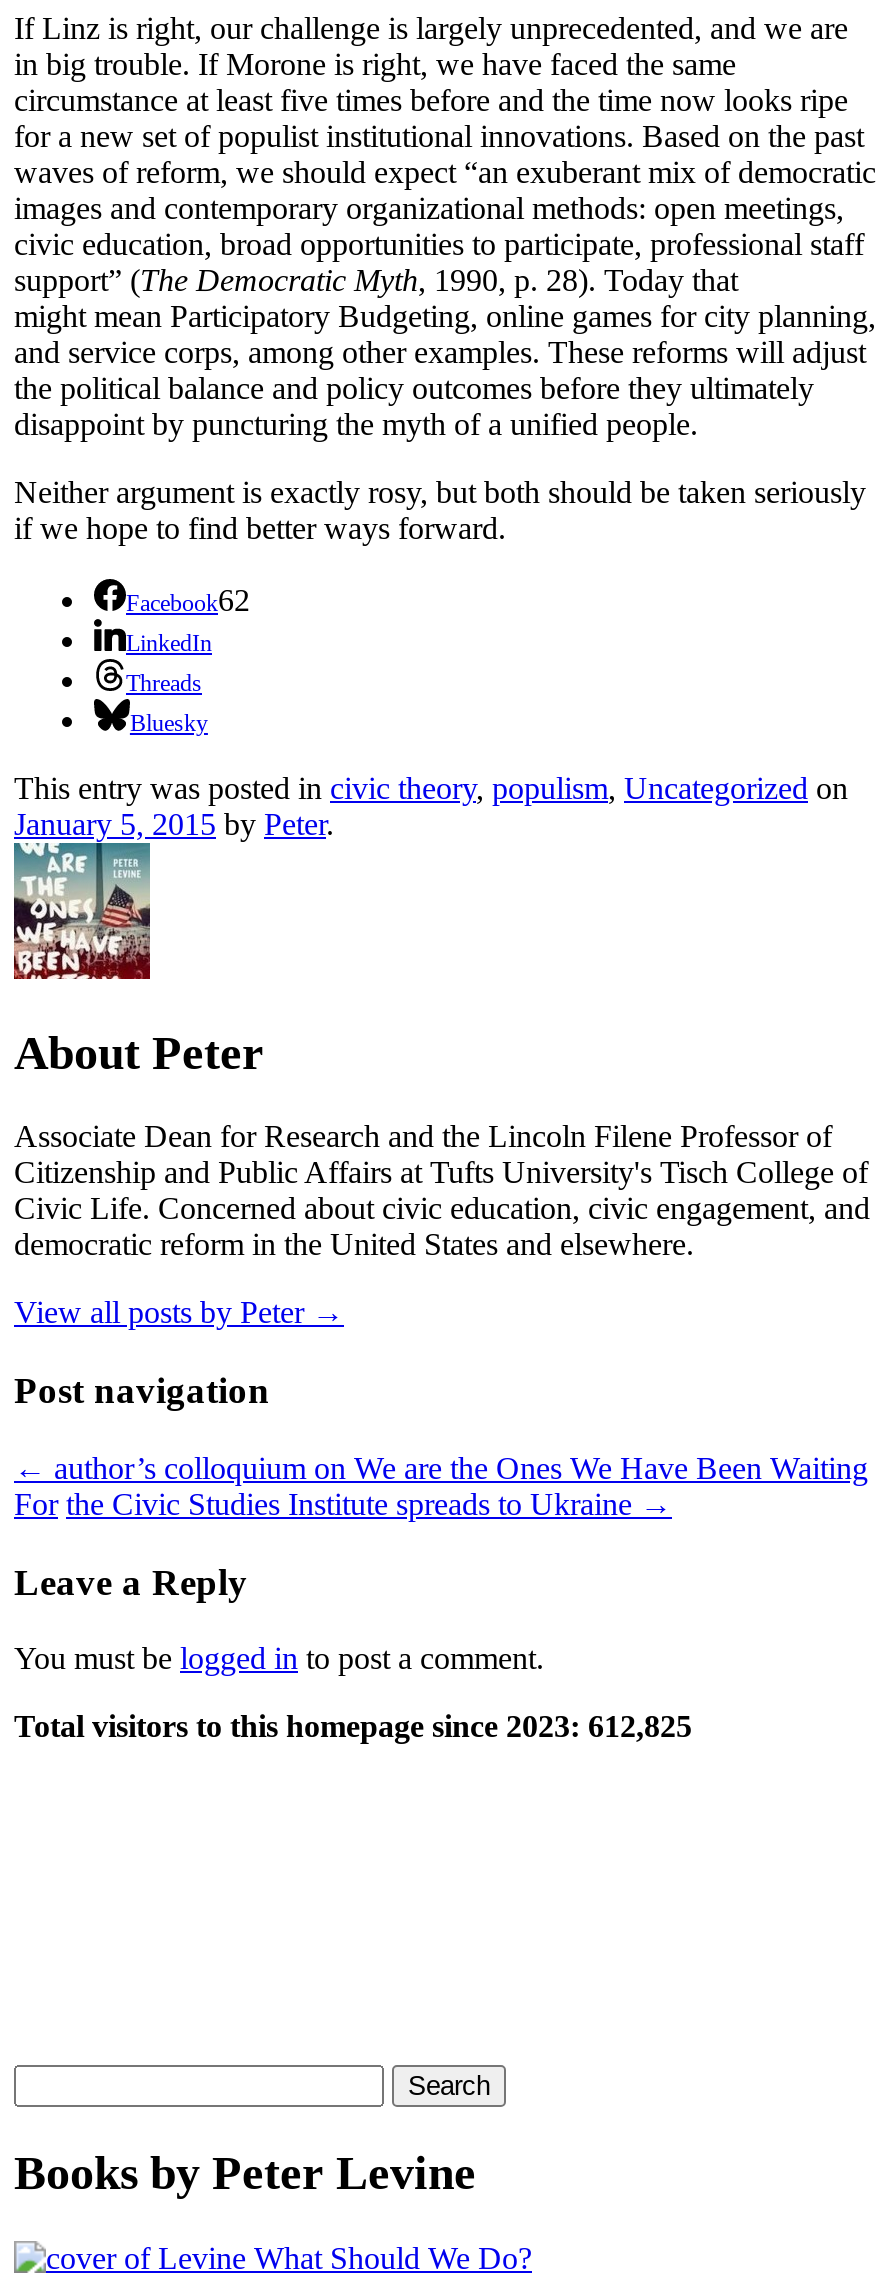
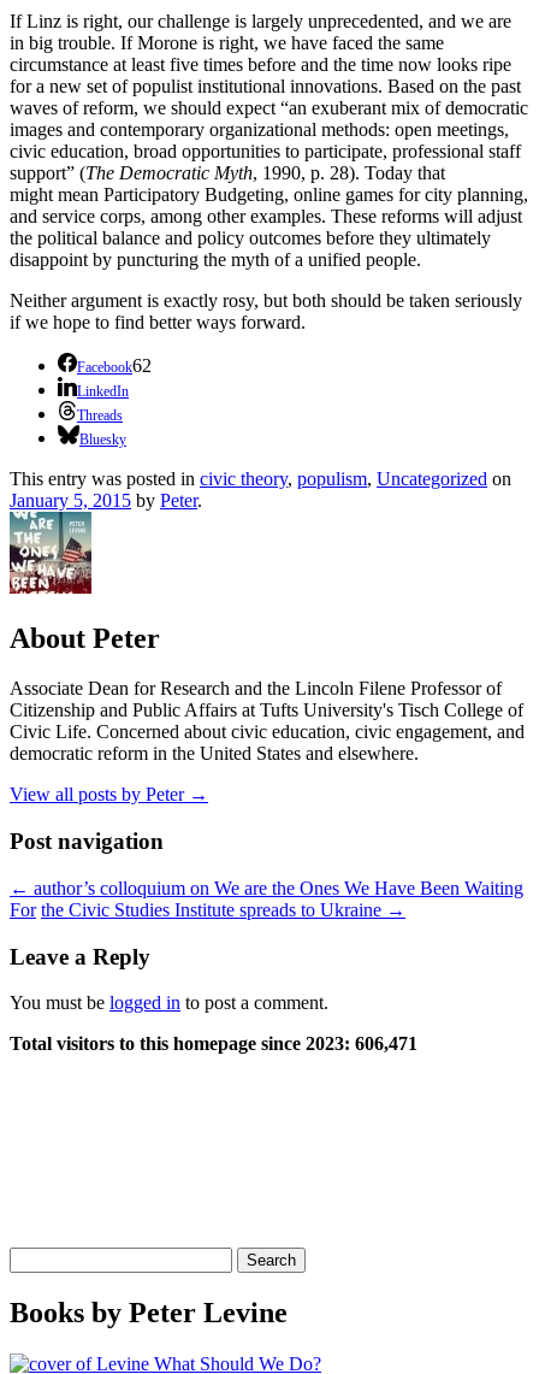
- Total visitors to this homepage since 2023: 612,825
+ Total visitors to this homepage since 2023: 606,471
